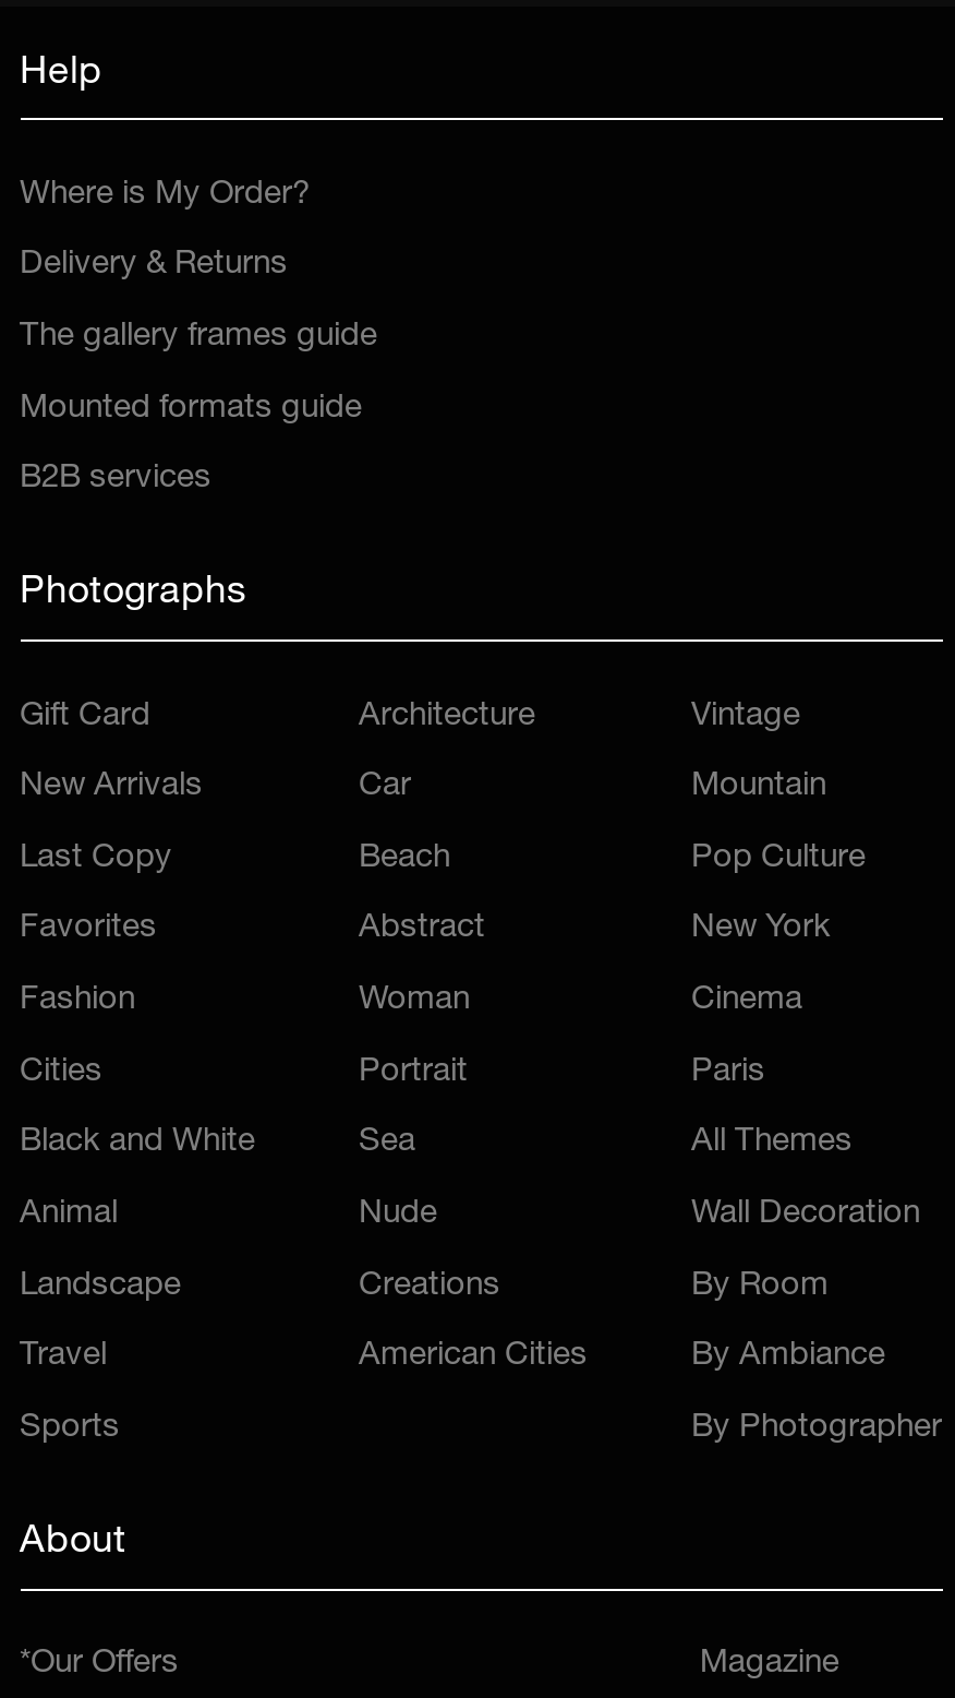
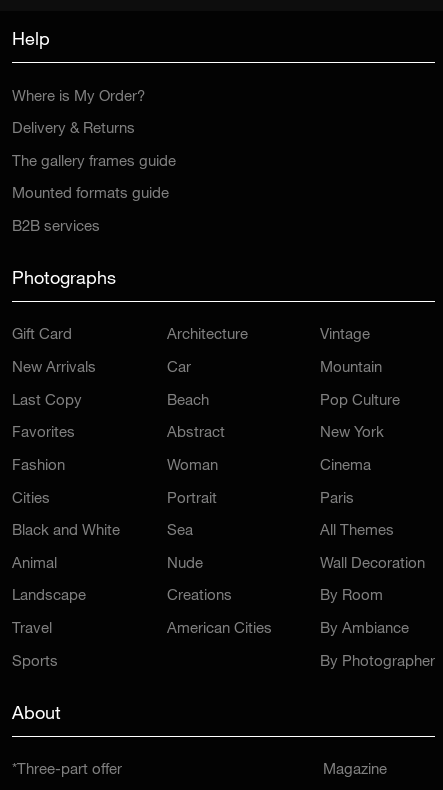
- *Our Offers
+ *Three-part offer
